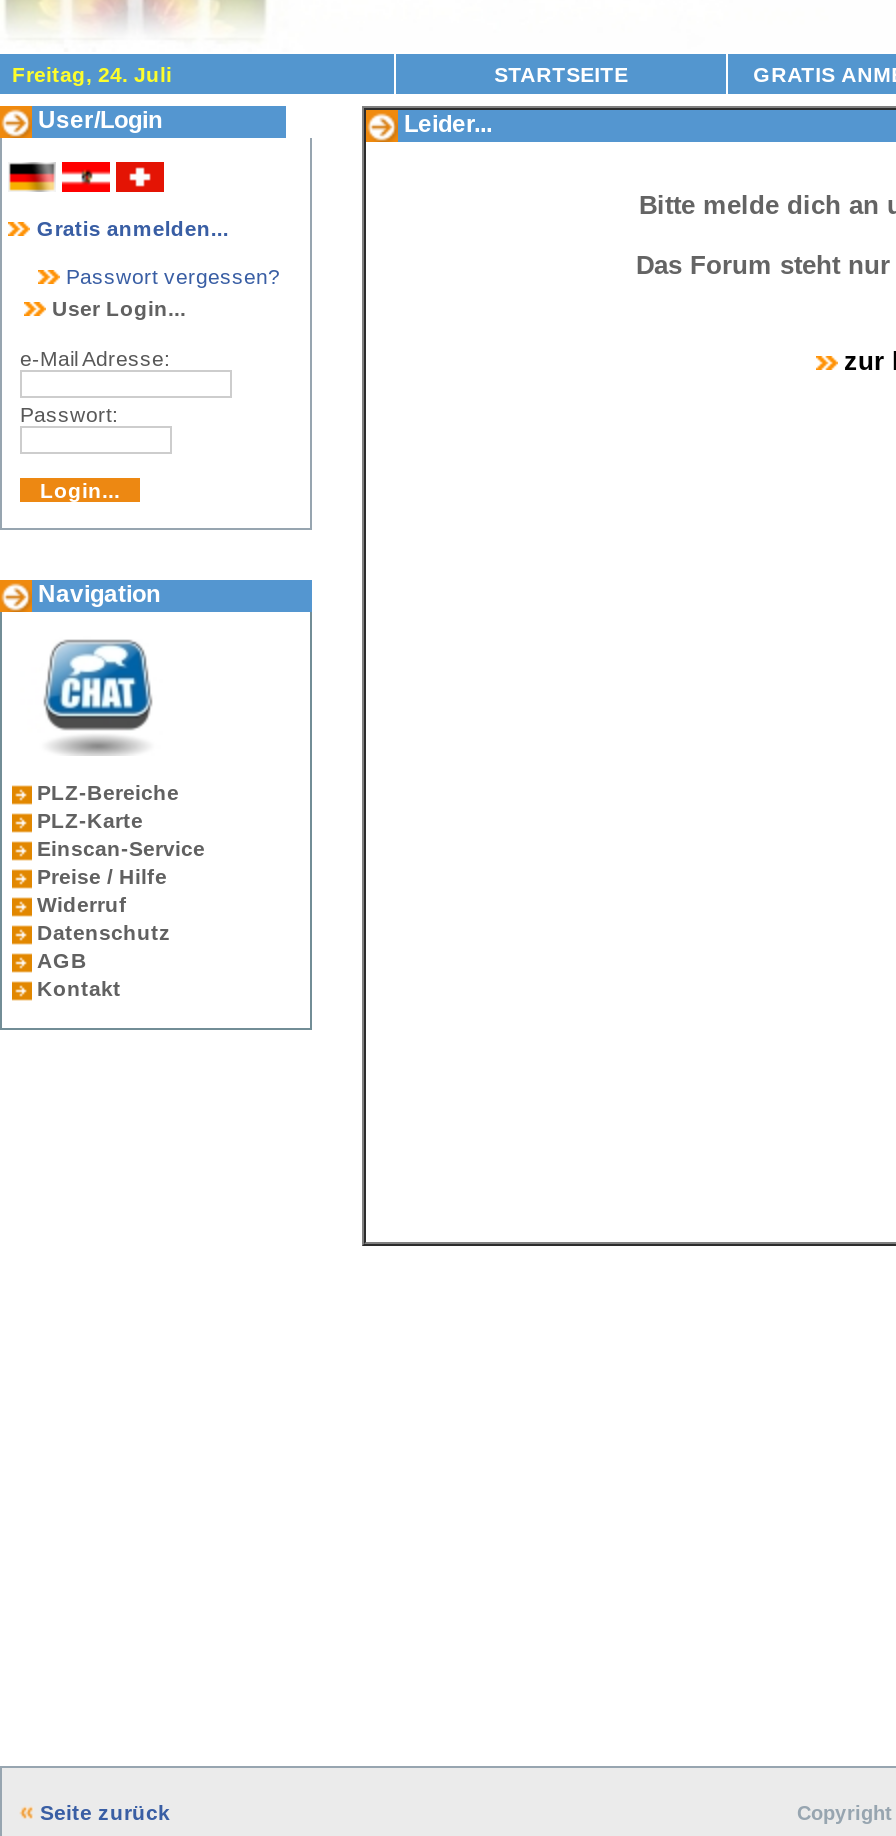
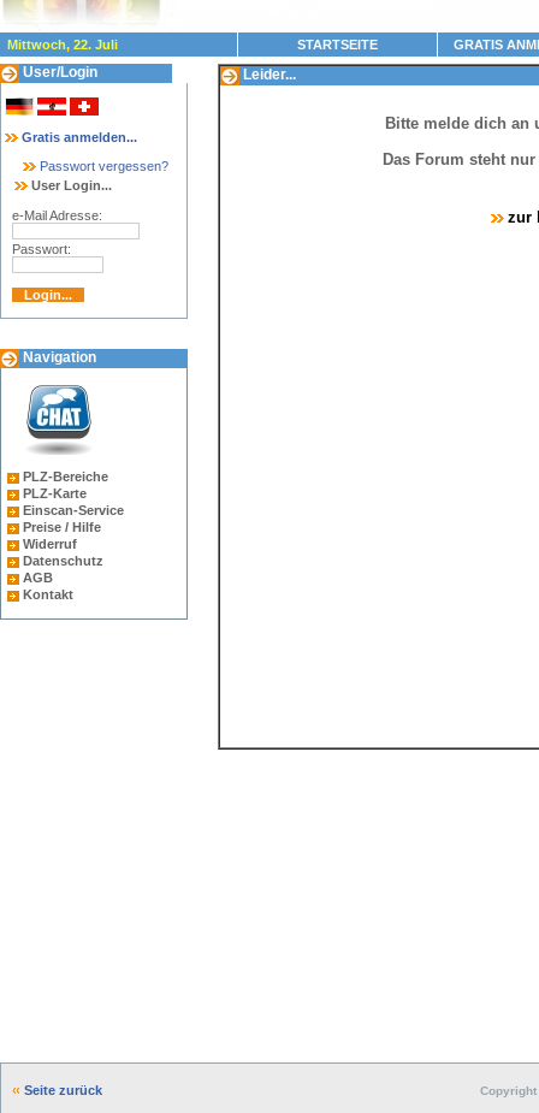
- Freitag, 24. Juli
+ Mittwoch, 22. Juli
